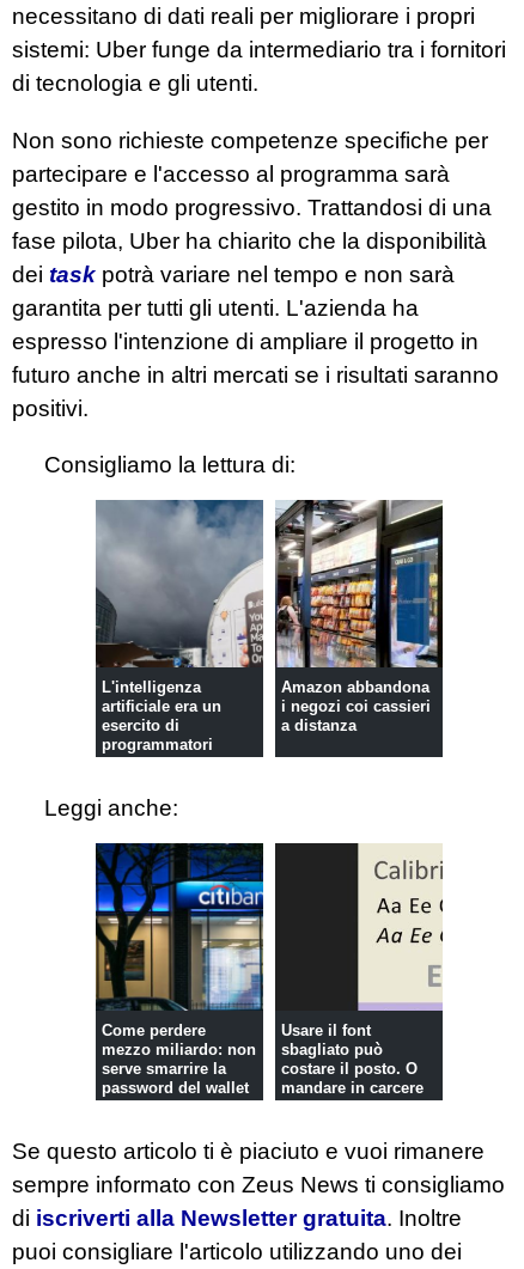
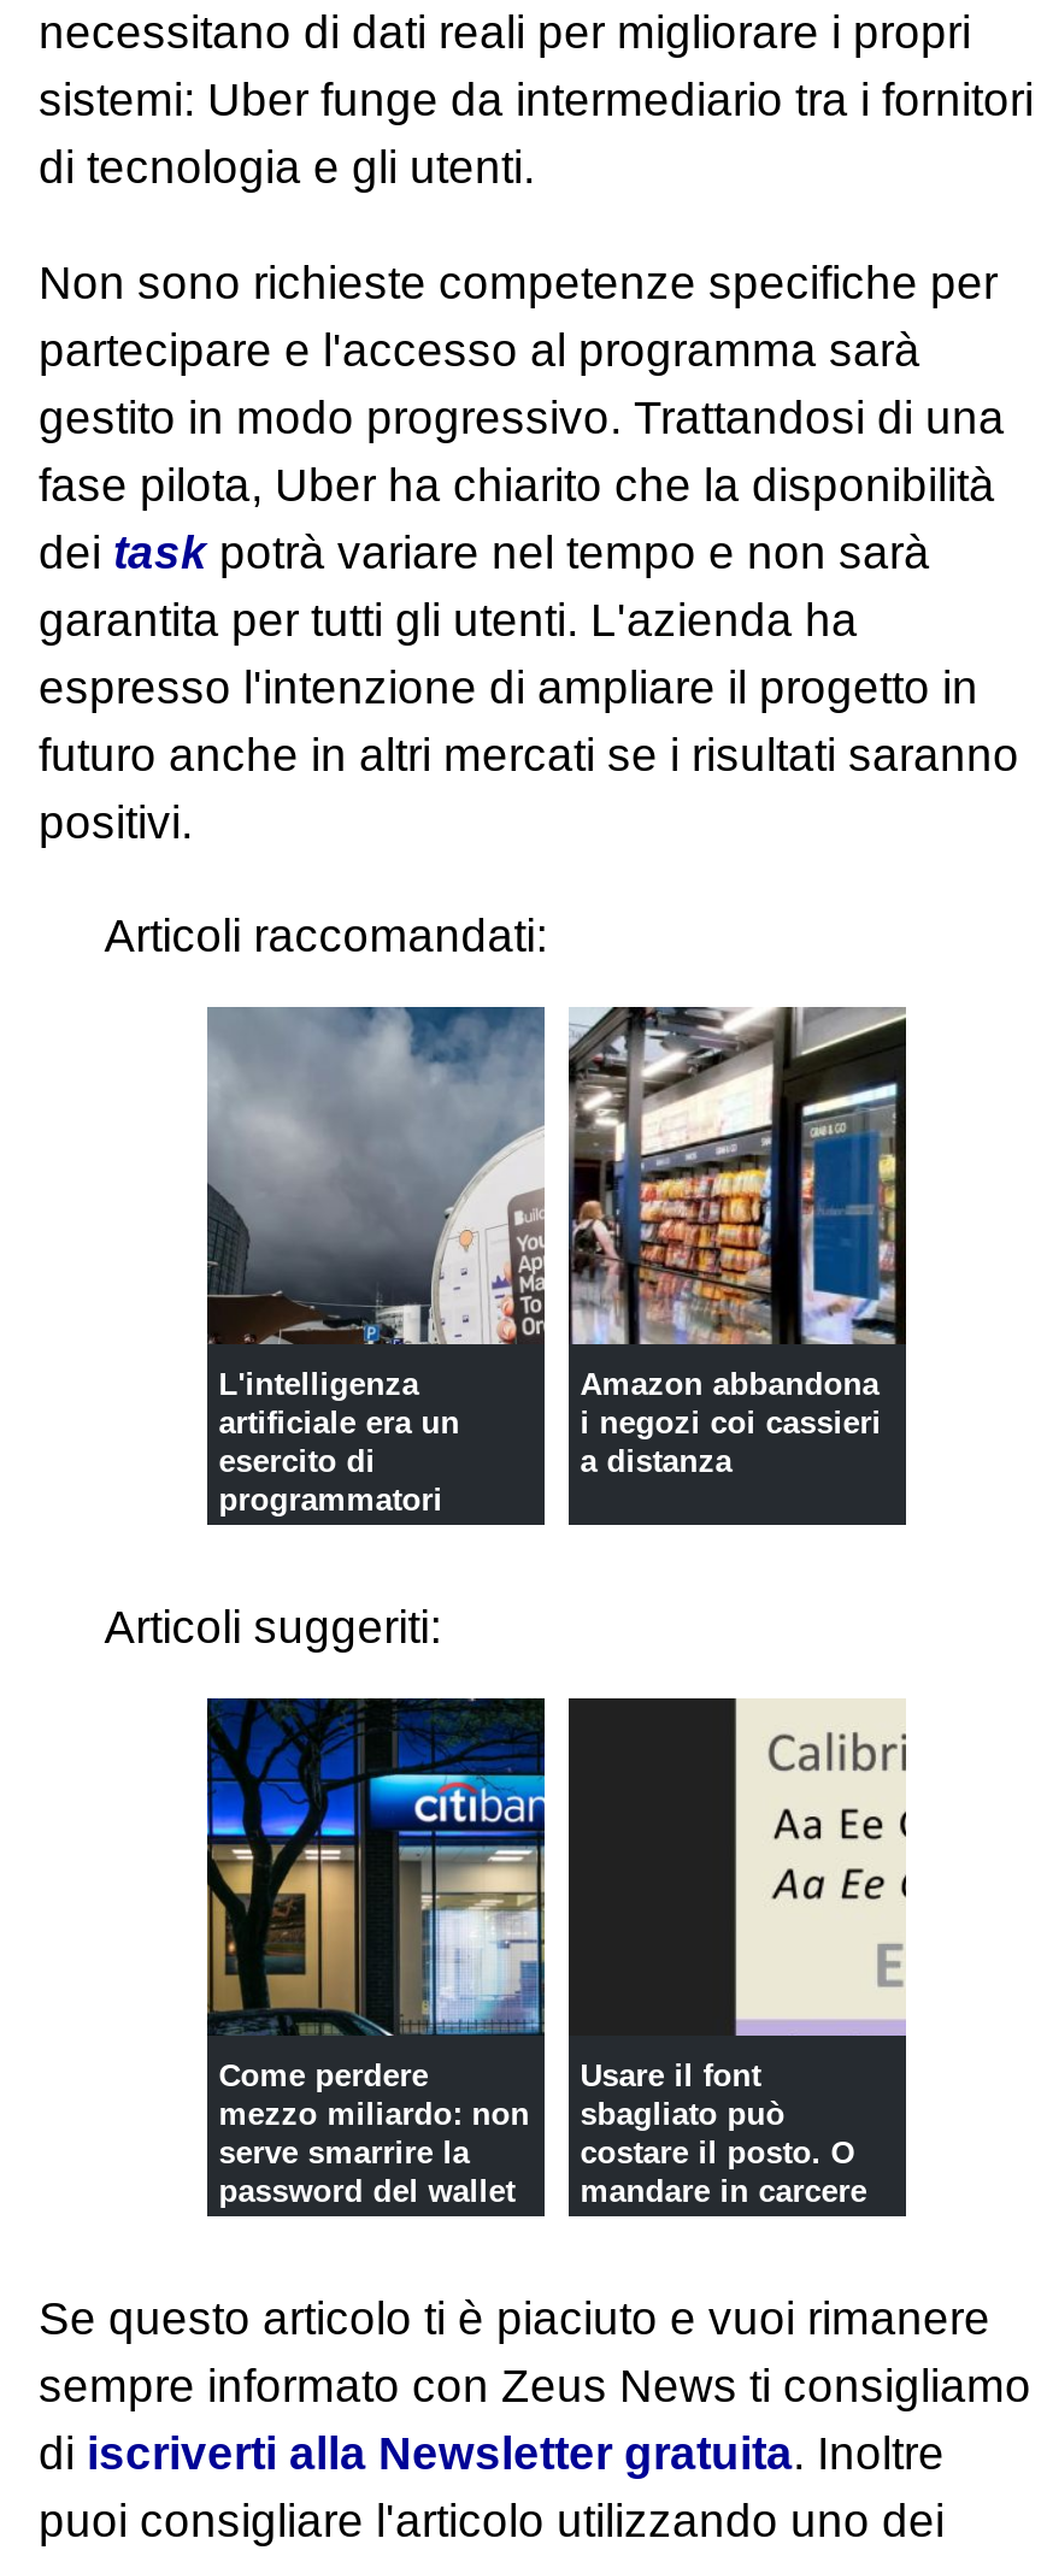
- Consigliamo la lettura di:
+ Articoli raccomandati:

- Leggi anche:
+ Articoli suggeriti:
